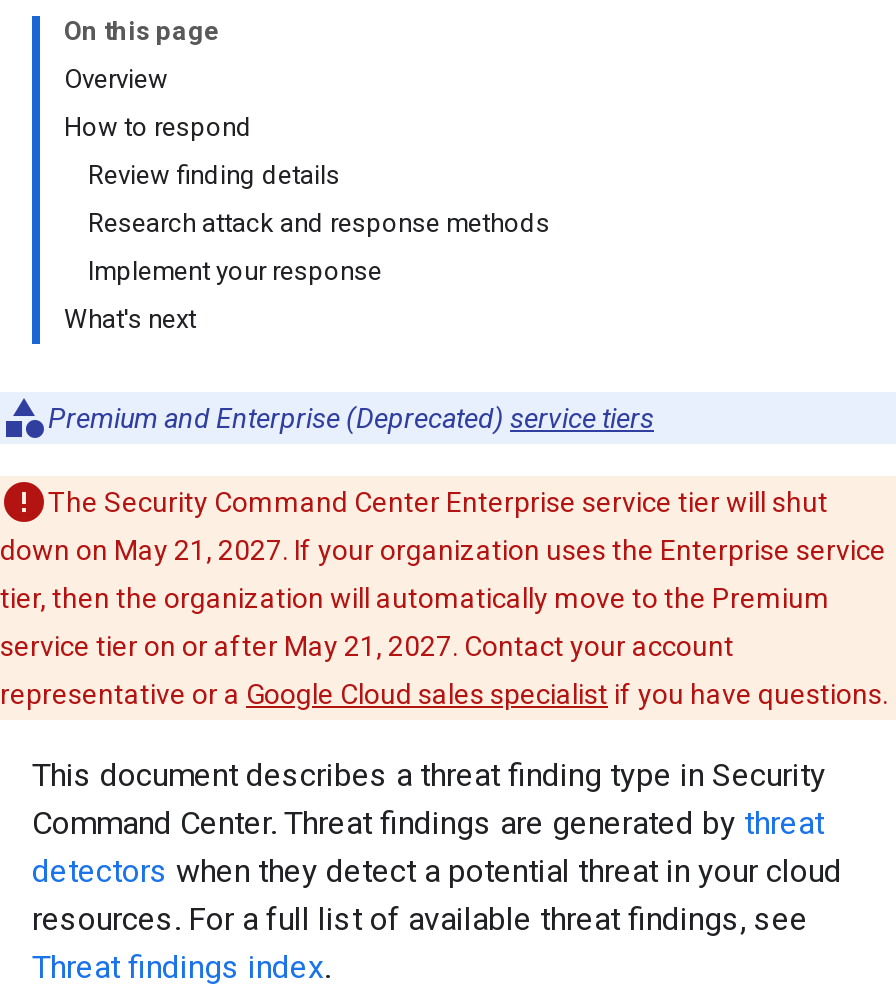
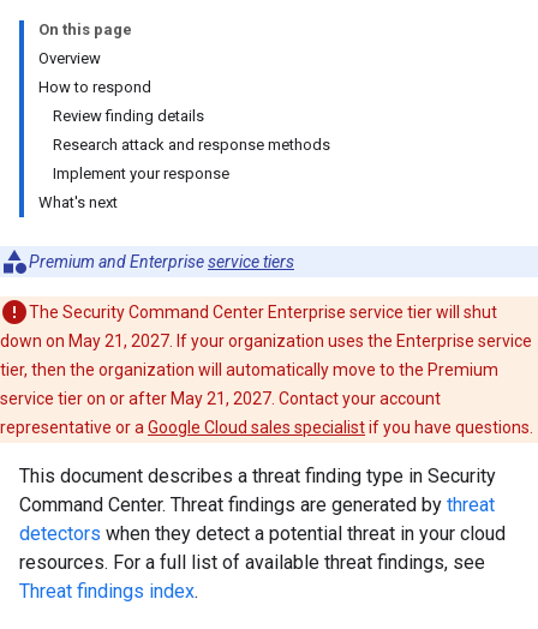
- Premium and Enterprise (Deprecated) service tiers
+ Premium and Enterprise service tiers
